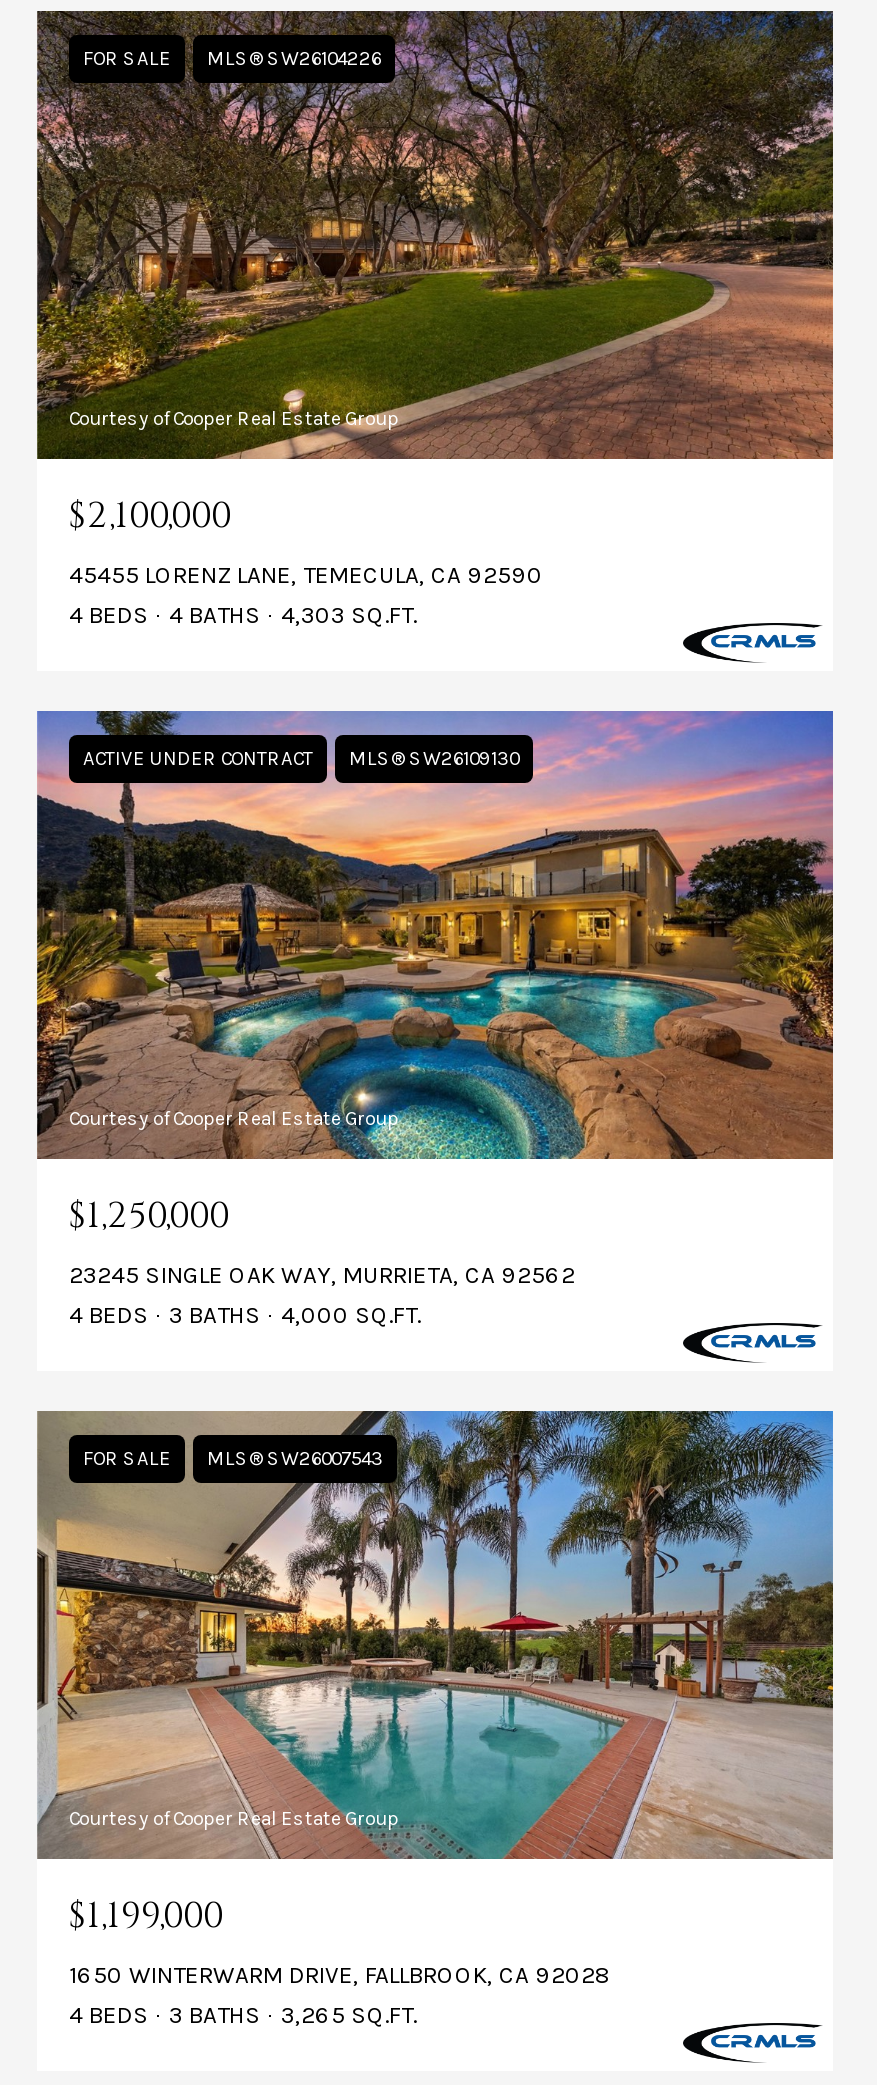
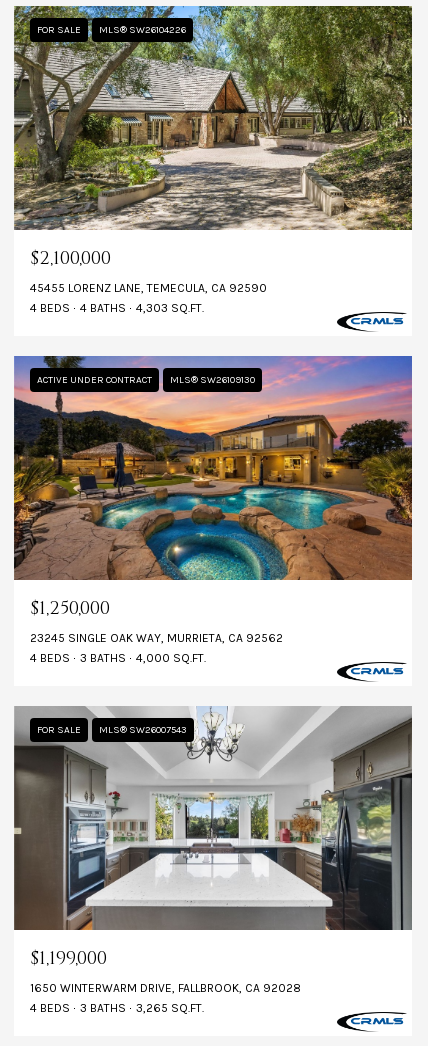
- [image]
+ [image]

- Courtesy of Cooper Real Estate Group

- Courtesy of Cooper Real Estate Group

- [image]
+ [image]

- Courtesy of Cooper Real Estate Group
